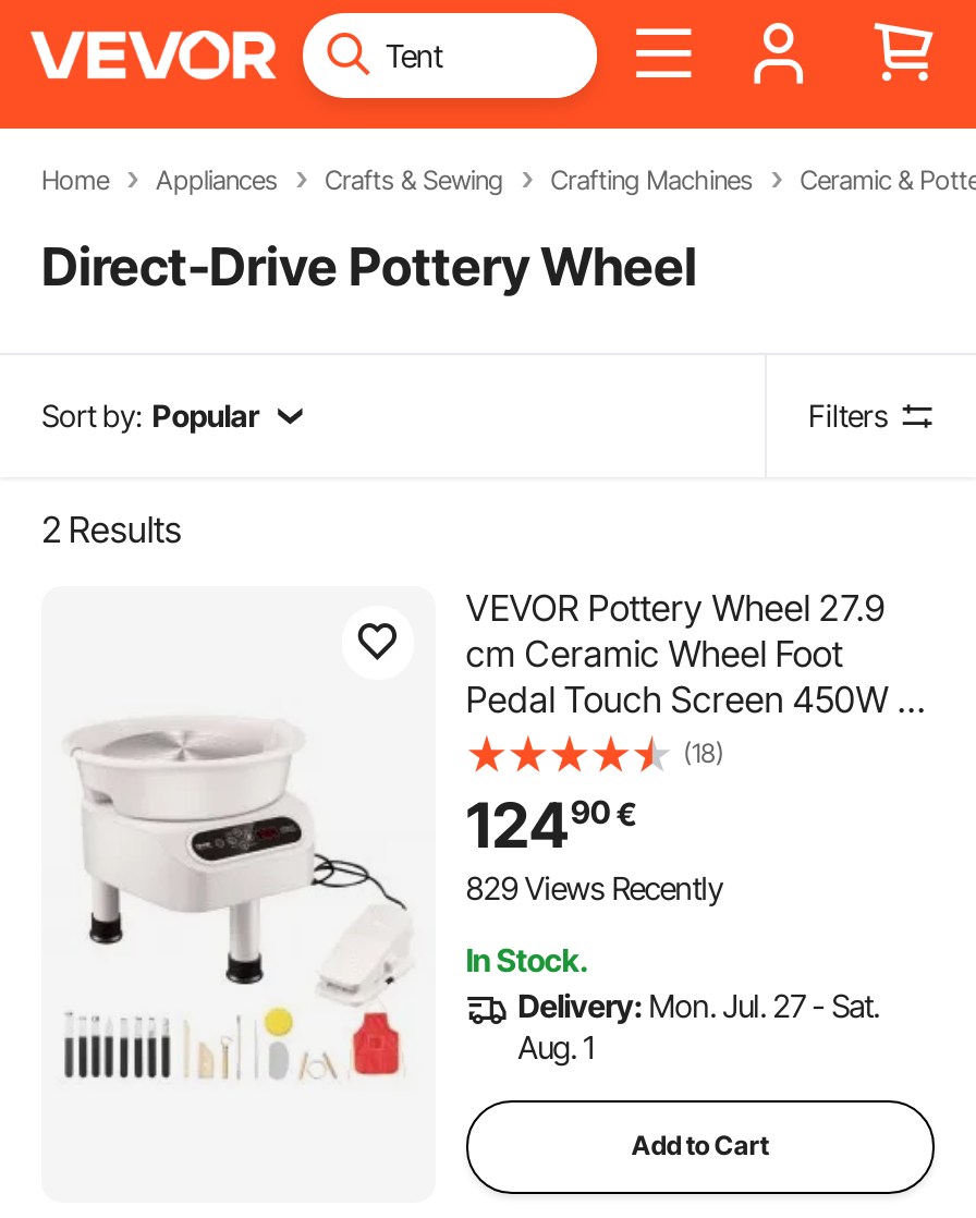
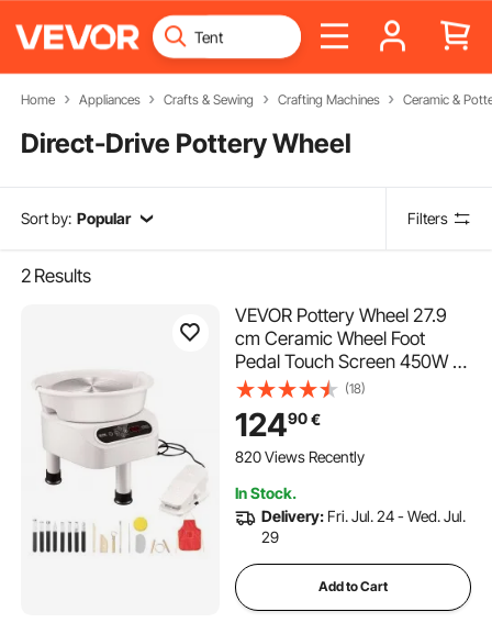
- 829 Views Recently
+ 820 Views Recently

- Delivery: Mon. Jul. 27 - Sat.
- Aug. 1
+ Delivery: Fri. Jul. 24 - Wed. Jul.
+ 29
